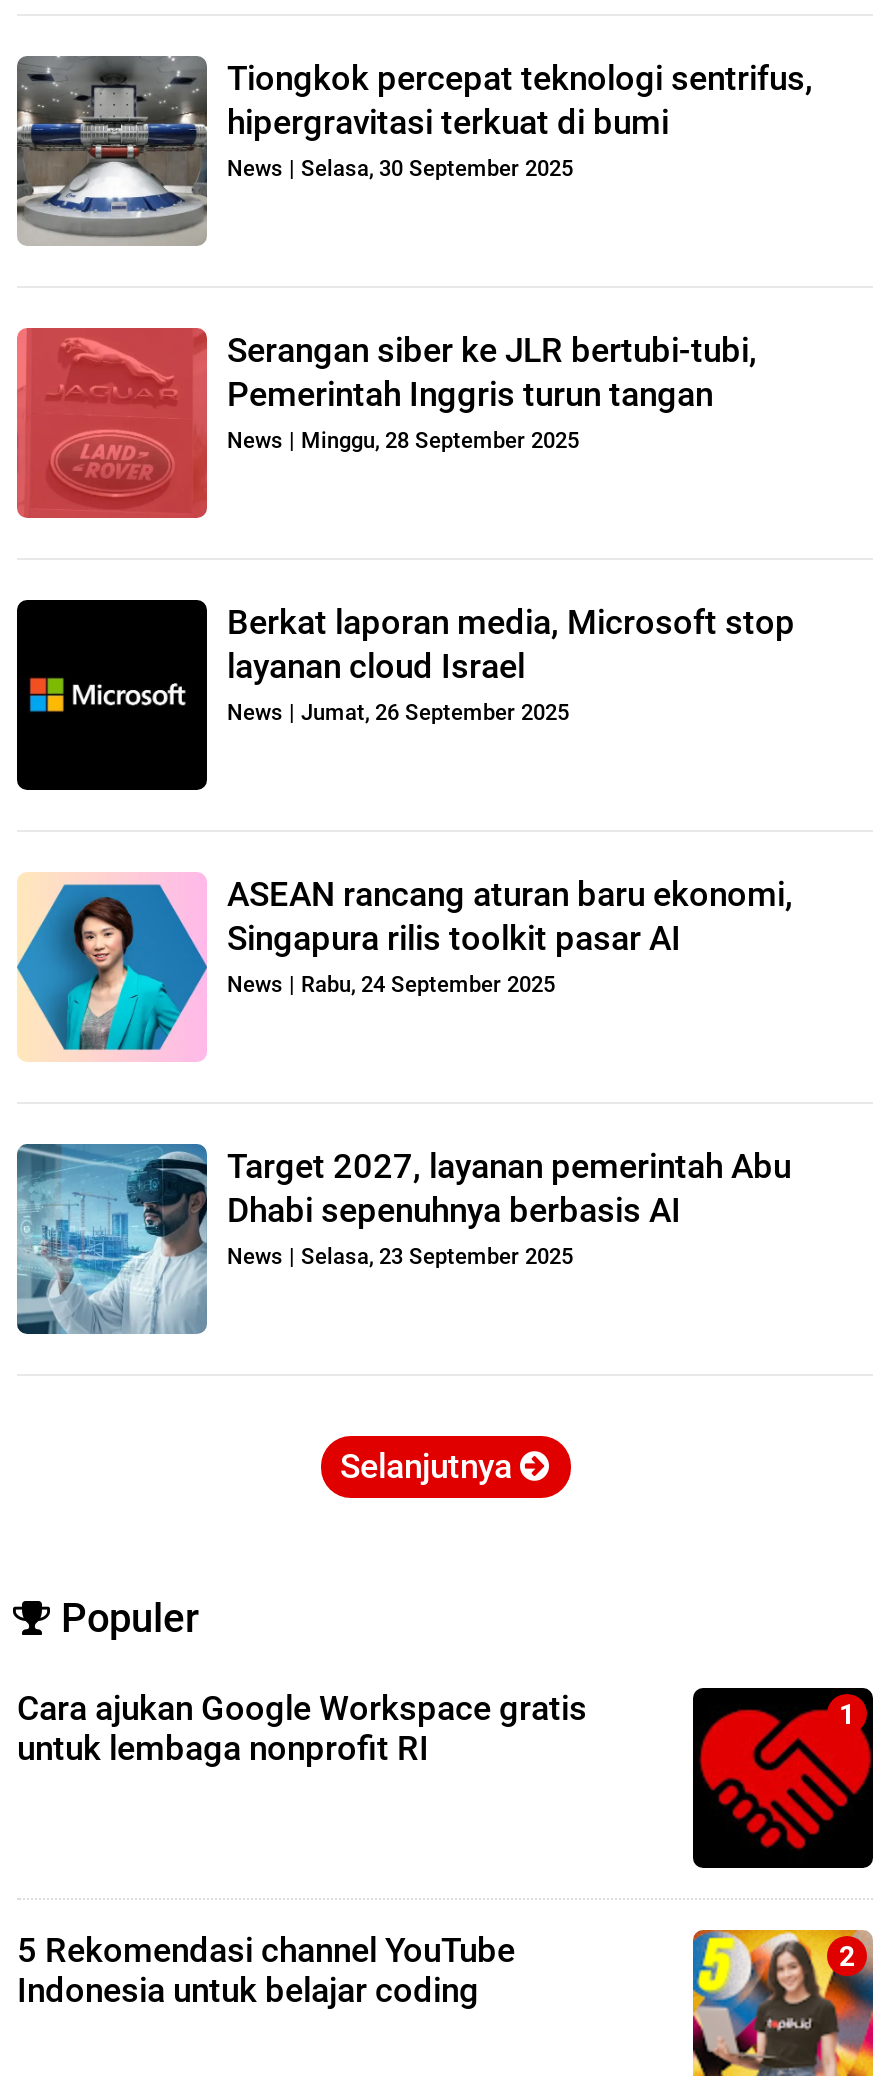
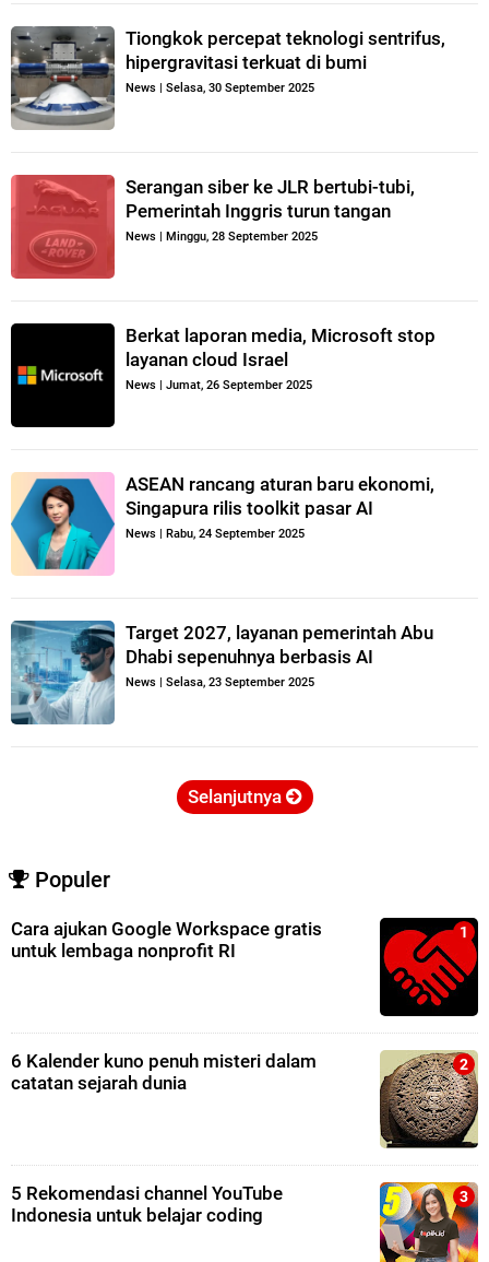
+ 6 Kalender kuno penuh misteri dalam
+ catatan sejarah dunia

+ [image]
